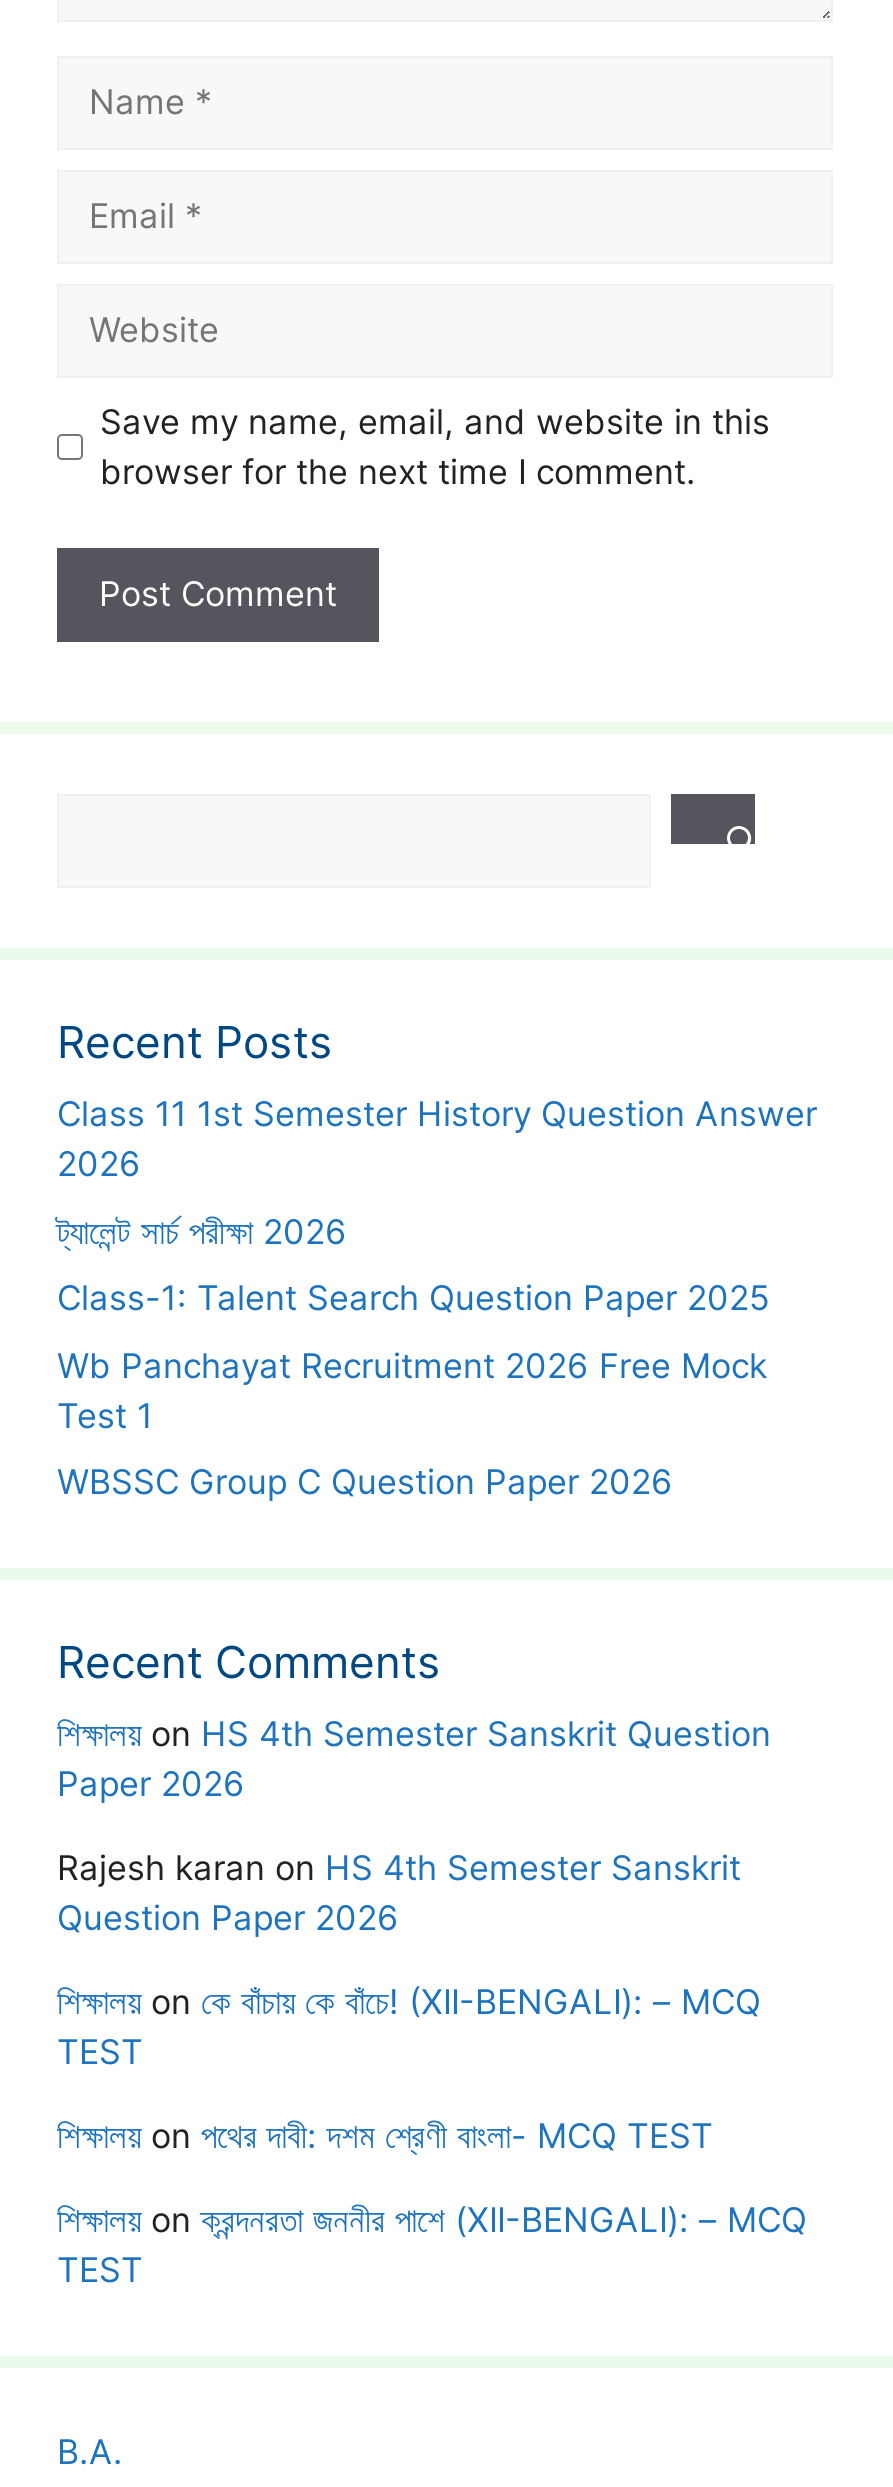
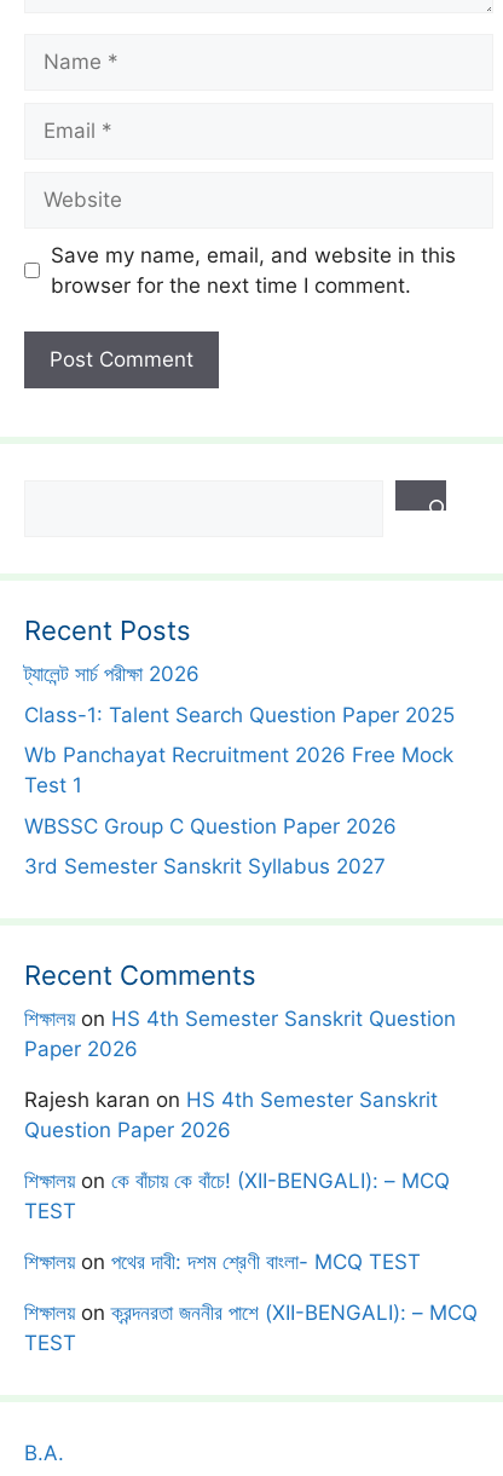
- Class 11 1st Semester History Question Answer
- 2026

moved up: ট্যালেন্ট সার্চ পরীক্ষা 2026 | Class-1: Talent Search Question Paper 2025 | Wb Panchayat Recruitment 2026 Free Mock | Test 1 | WBSSC Group C Question Paper 2026

+ 3rd Semester Sanskrit Syllabus 2027
